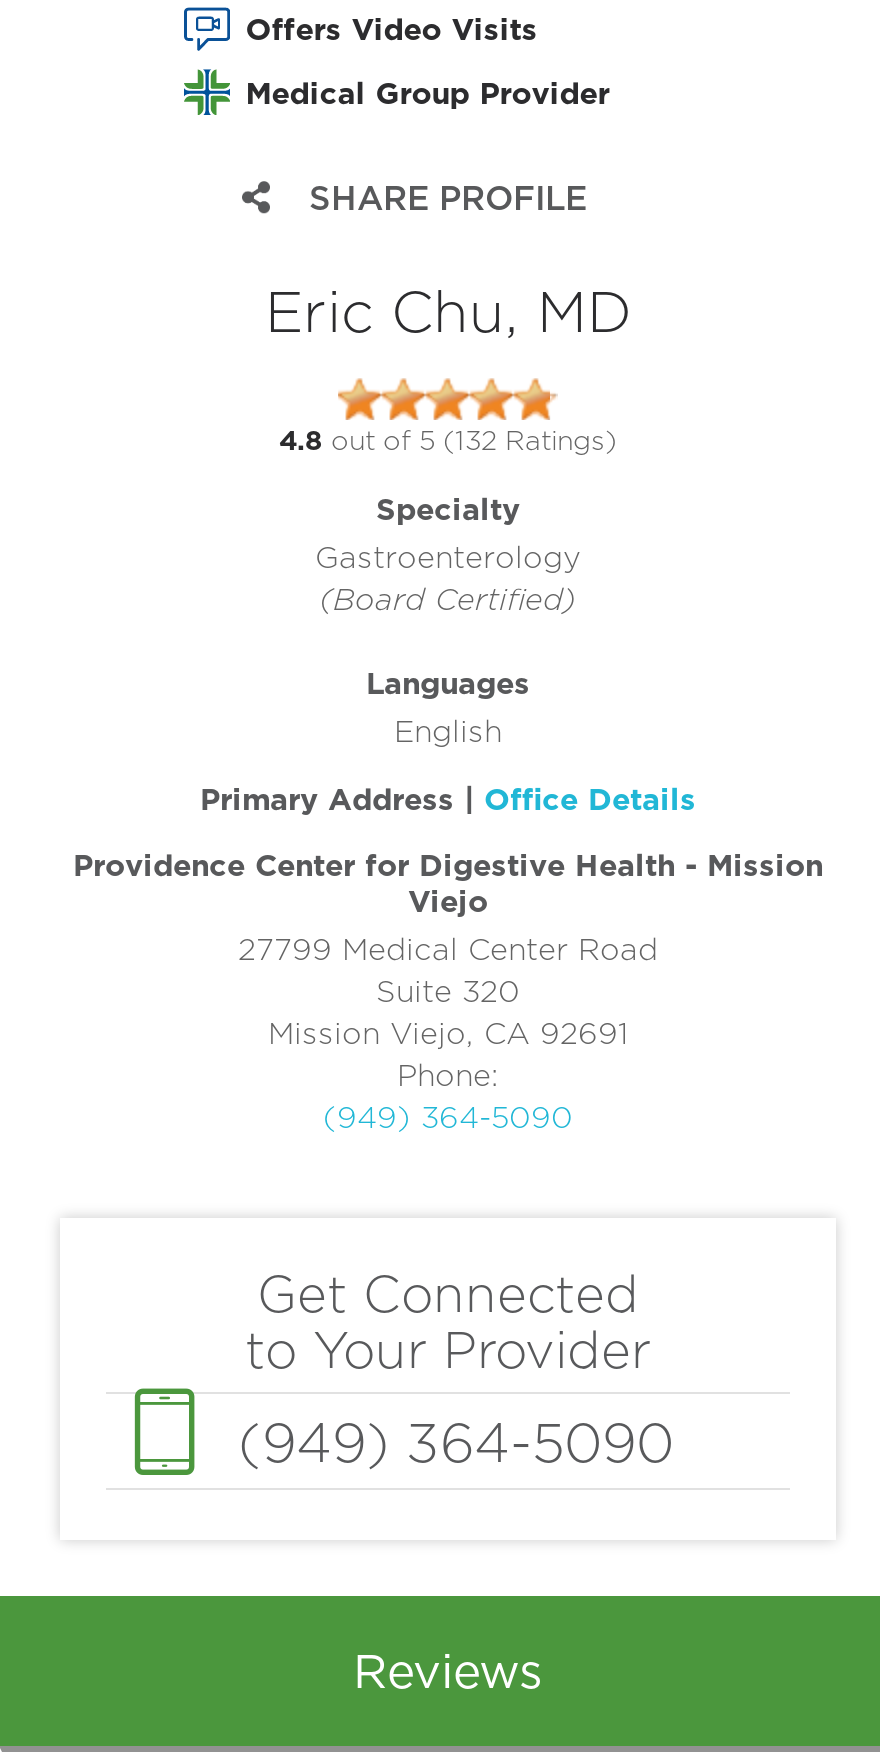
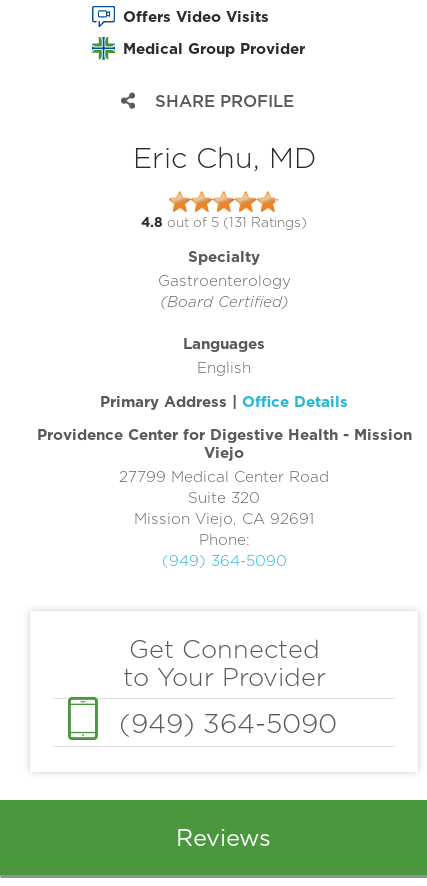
- 4.8 out of 5 (132 Ratings)
+ 4.8 out of 5 (131 Ratings)
